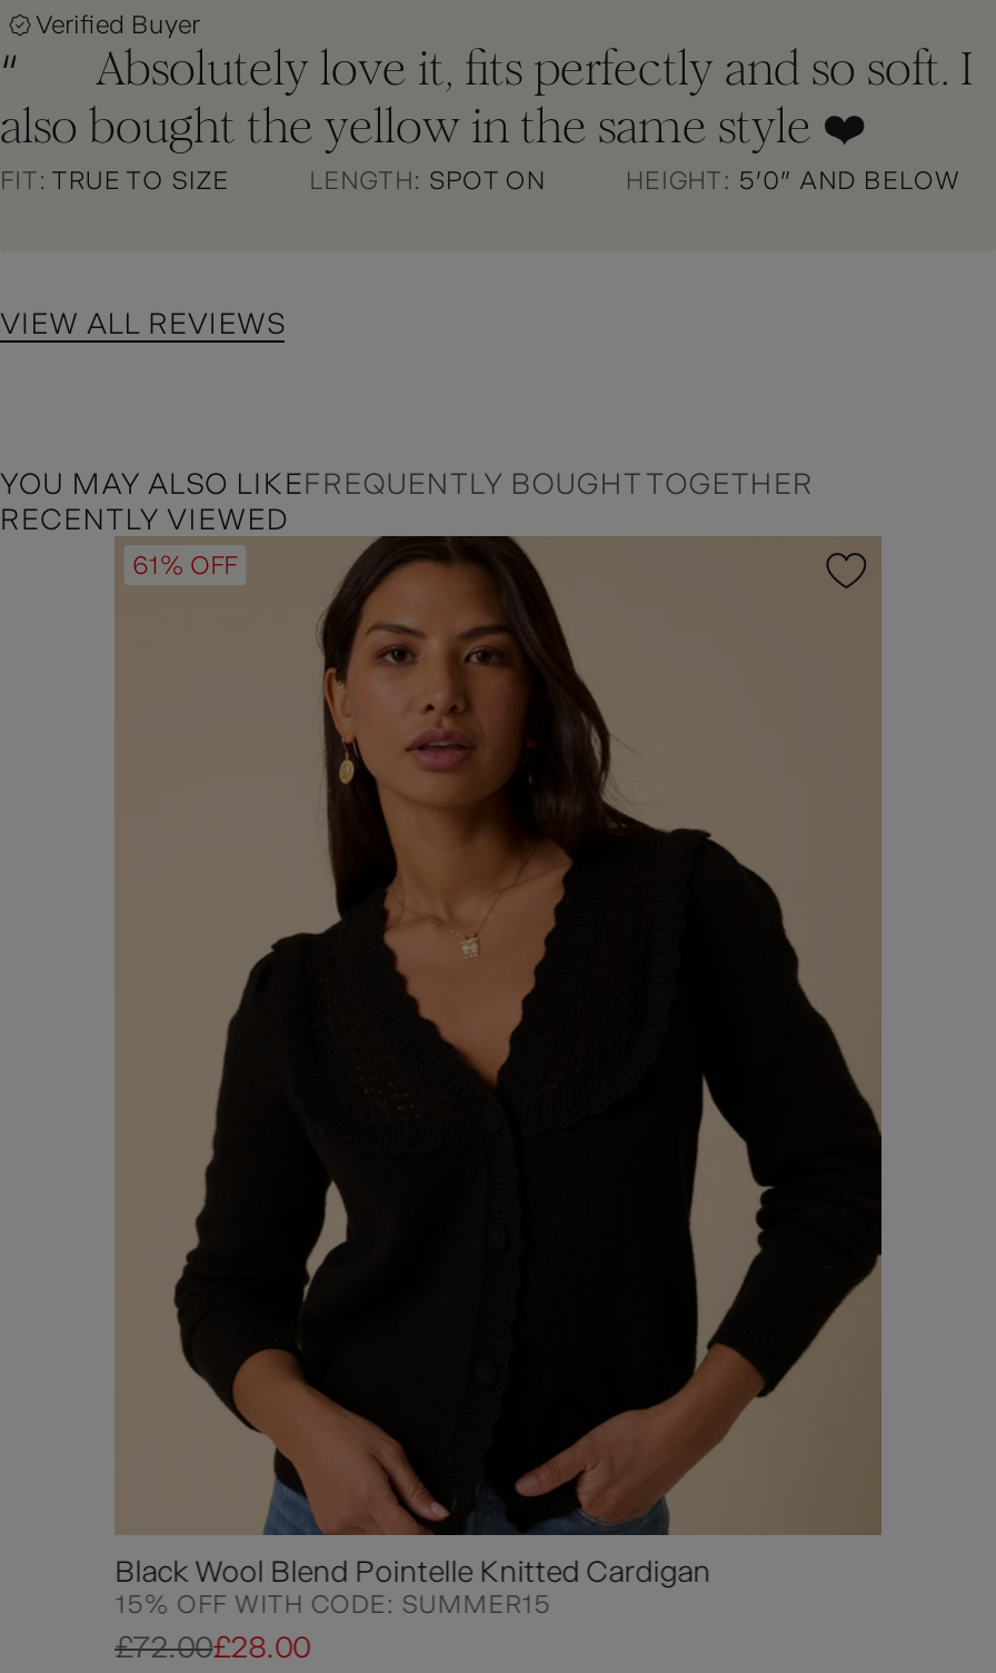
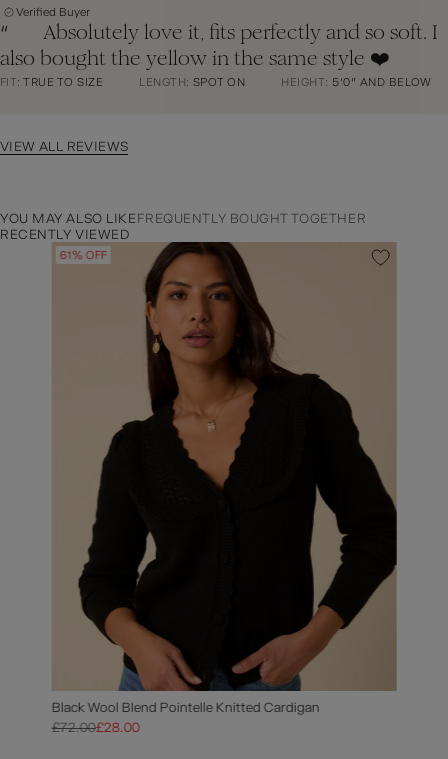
- 15% OFF WITH CODE: SUMMER15
